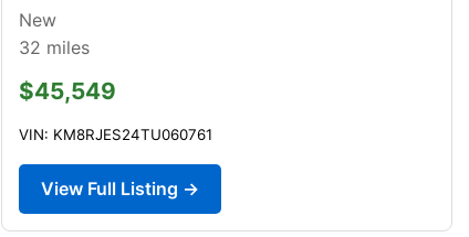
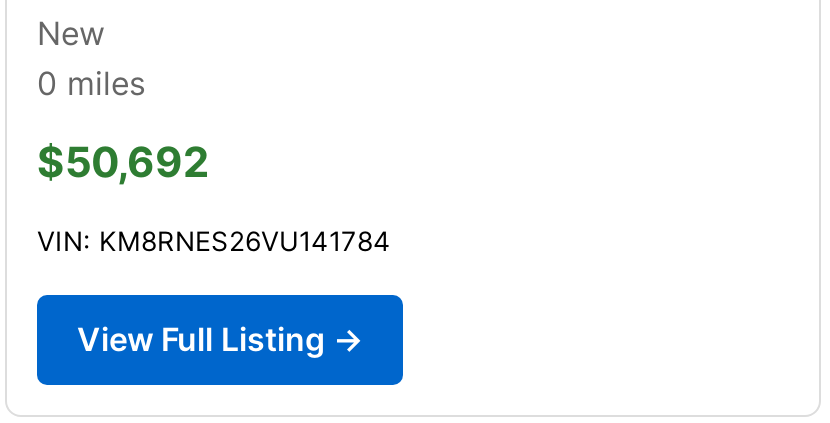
- 32 miles
+ 0 miles

- $45,549
+ $50,692

- VIN: KM8RJES24TU060761
+ VIN: KM8RNES26VU141784
